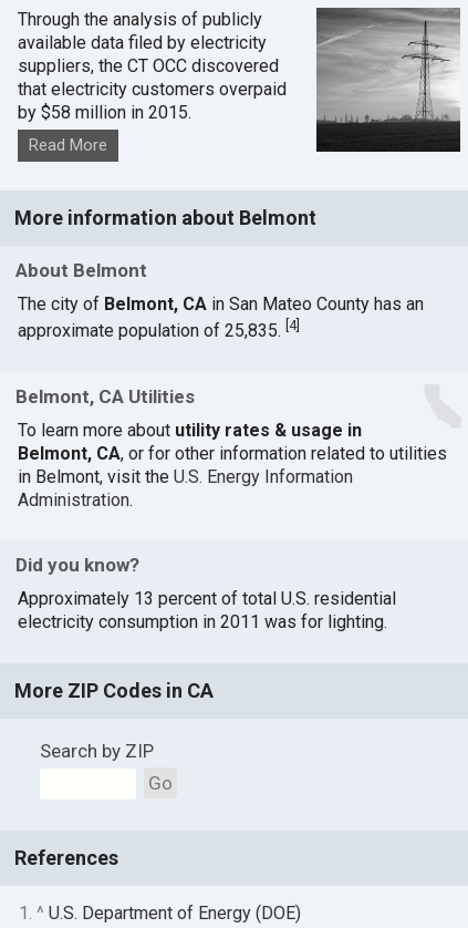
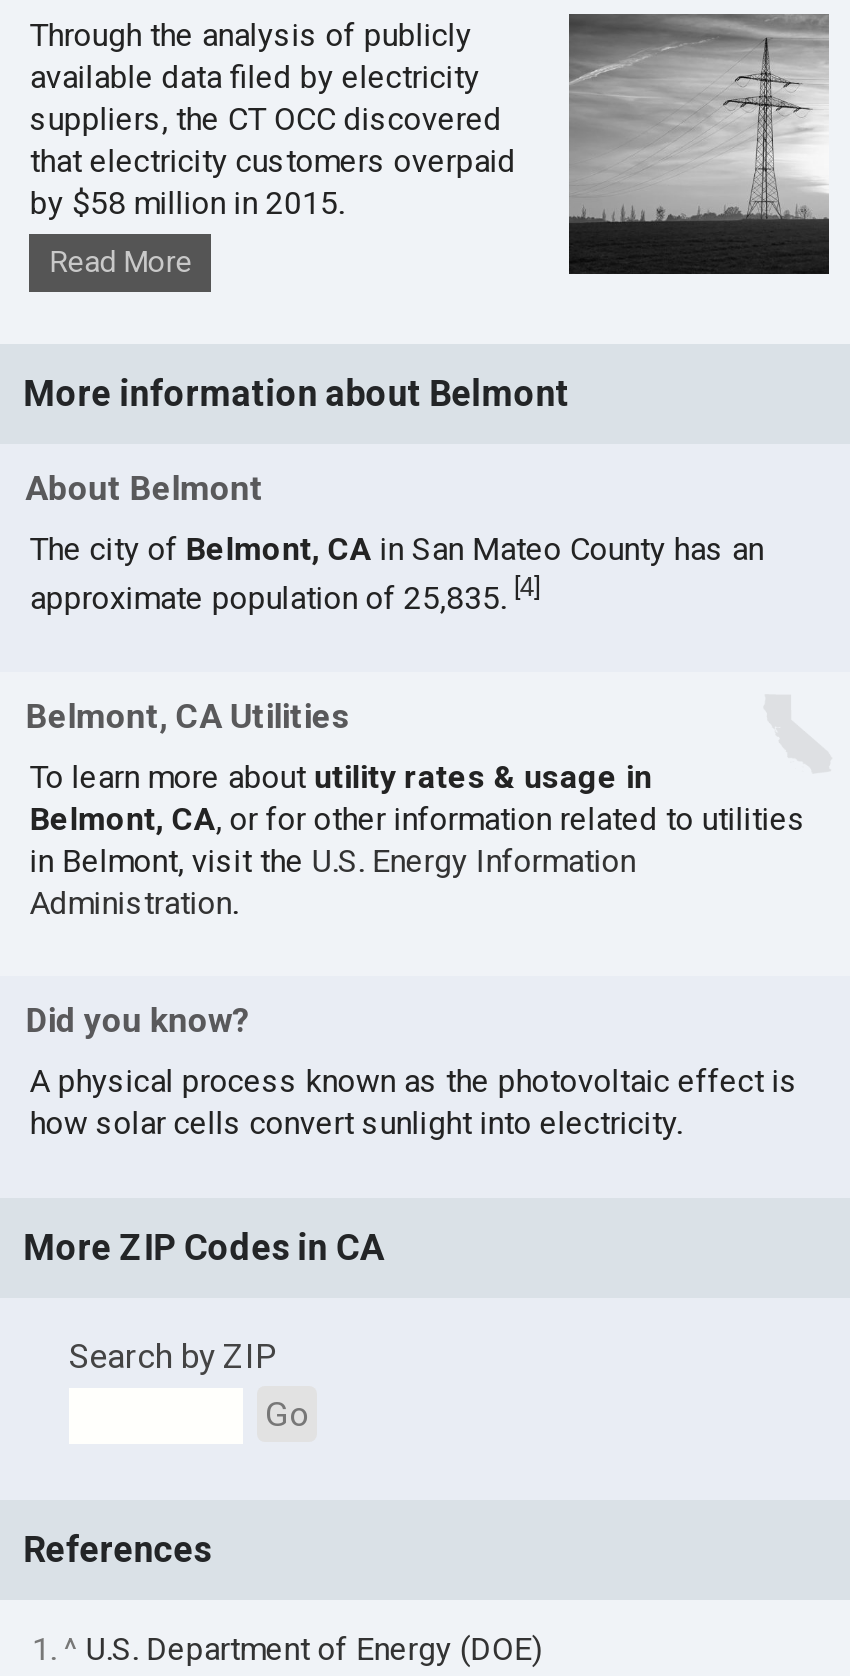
- Approximately 13 percent of total U.S. residential
- electricity consumption in 2011 was for lighting.
+ A physical process known as the photovoltaic effect is
+ how solar cells convert sunlight into electricity.
